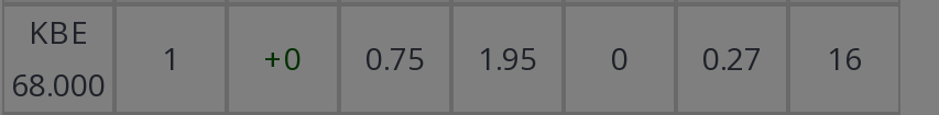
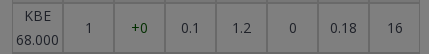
- 0.75
+ 0.1

- 1.95
+ 1.2

- 0.27
+ 0.18
